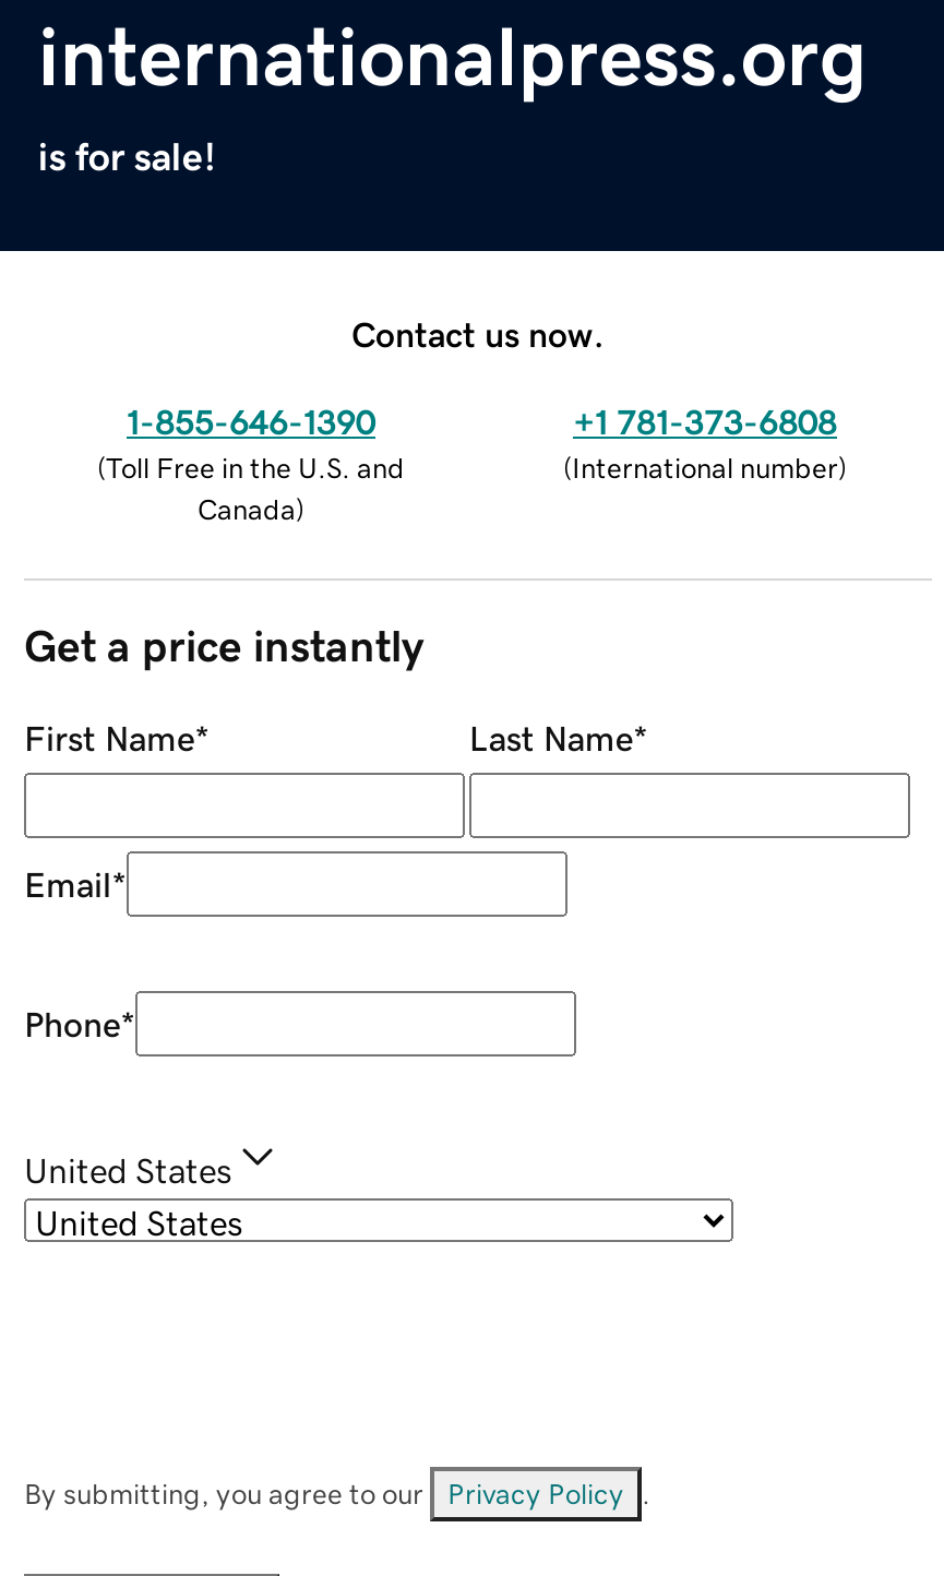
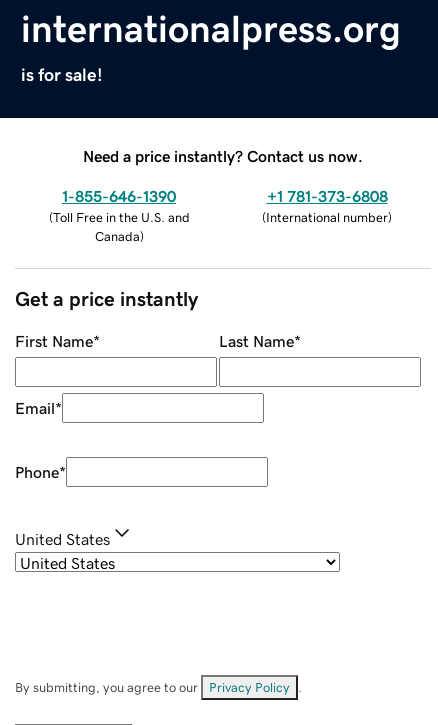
- Contact us now.
+ Need a price instantly? Contact us now.
